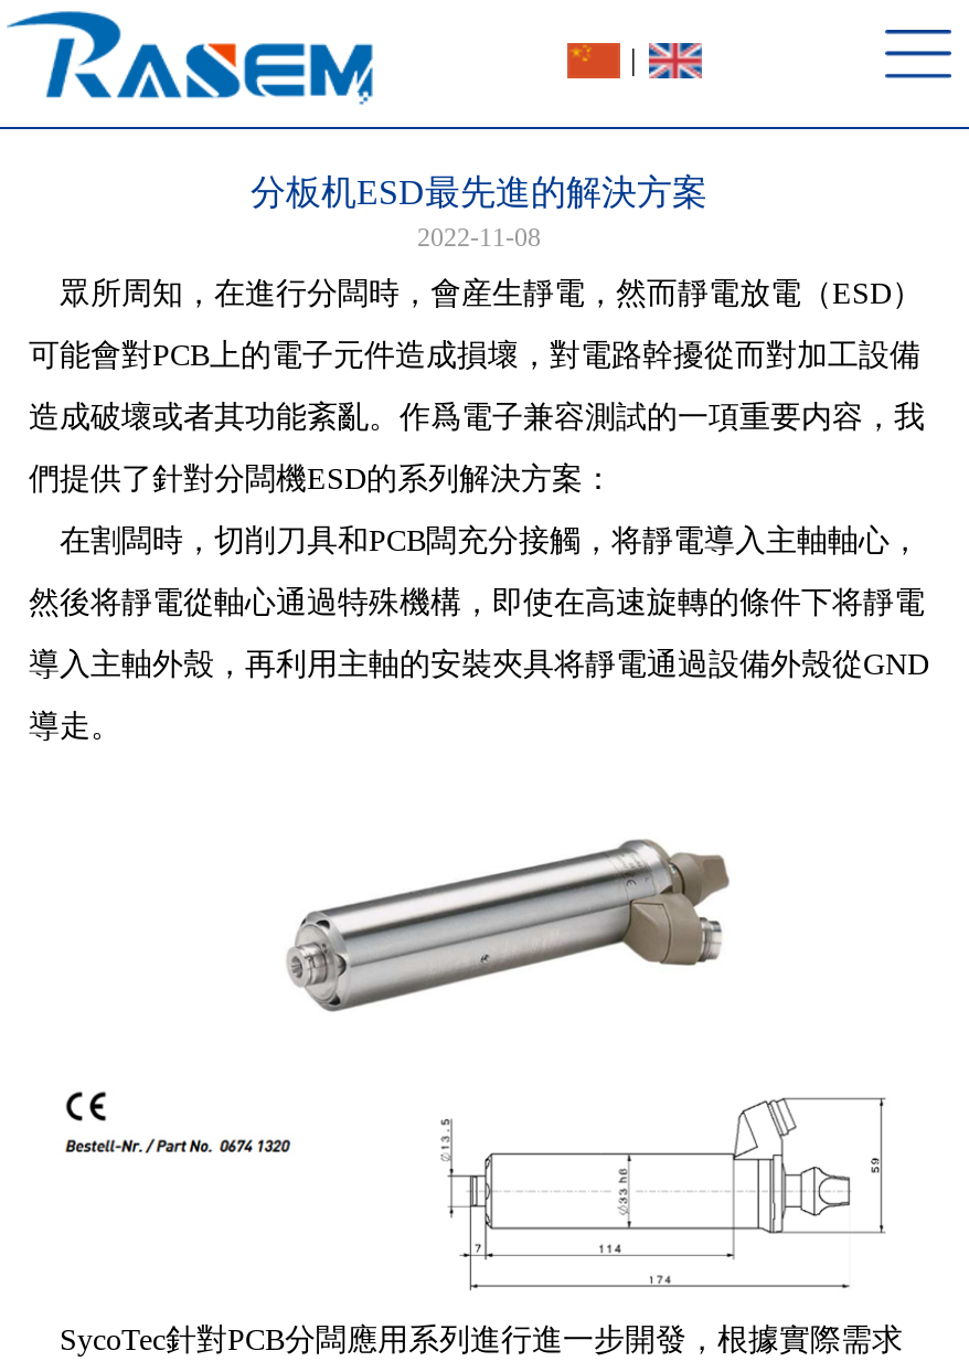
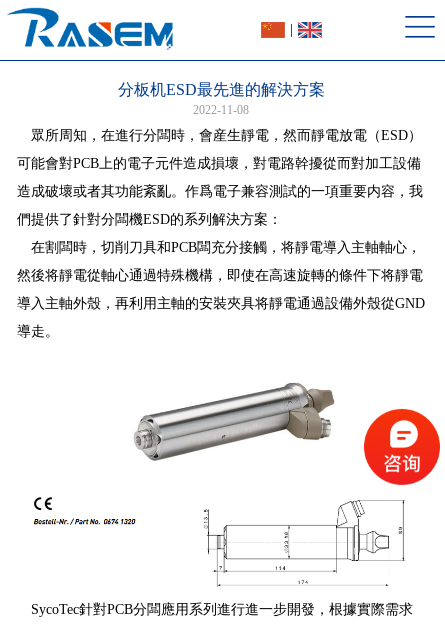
+ [image]
